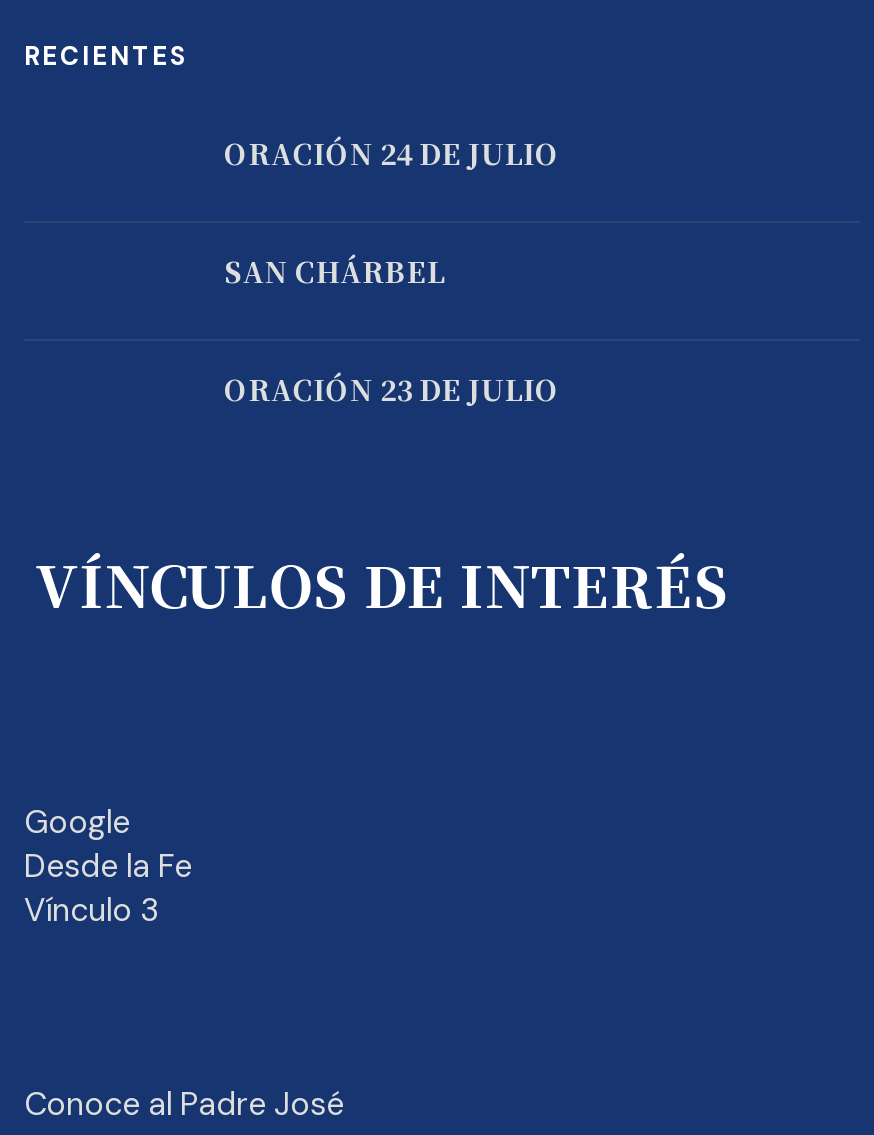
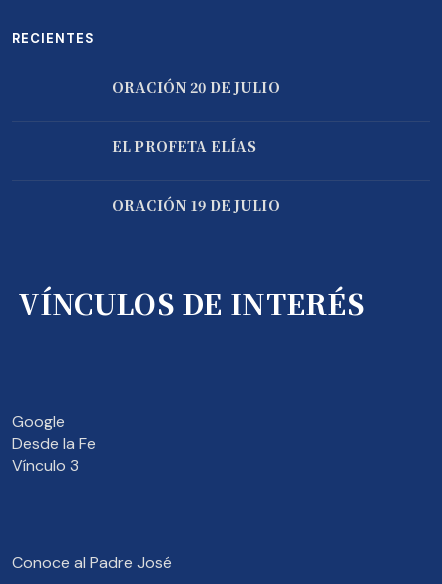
- ORACIÓN 24 DE JULIO
+ ORACIÓN 20 DE JULIO

- SAN CHÁRBEL
+ EL PROFETA ELÍAS

- ORACIÓN 23 DE JULIO
+ ORACIÓN 19 DE JULIO
